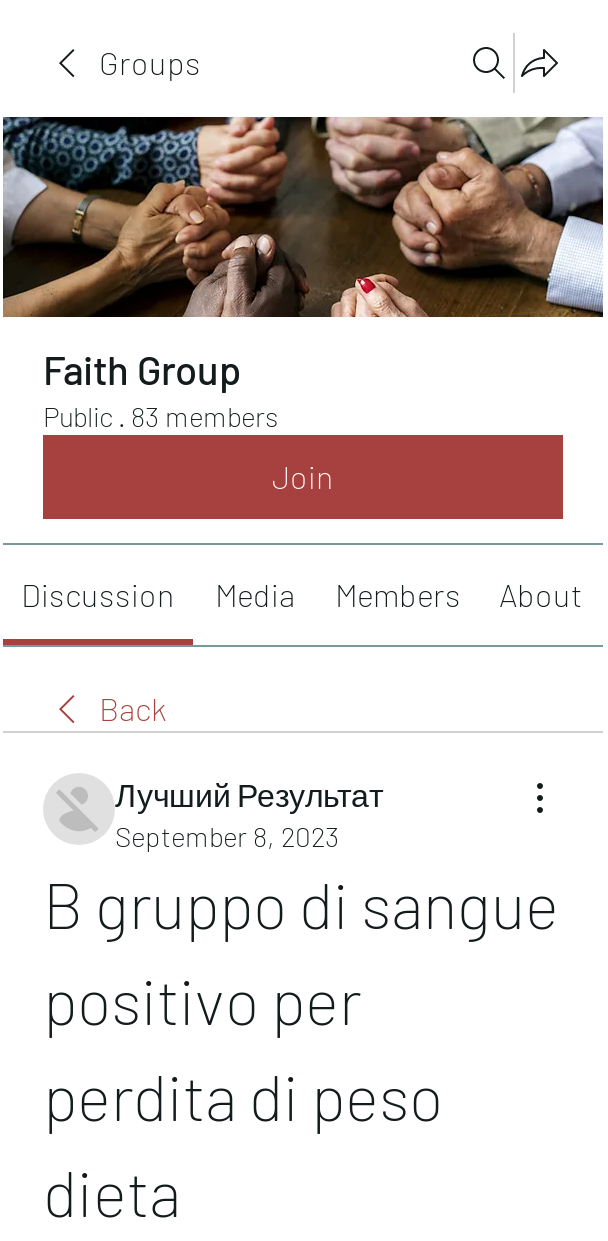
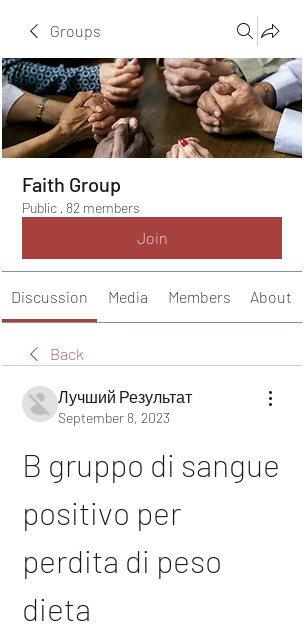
- Public 83 members
+ Public 82 members
